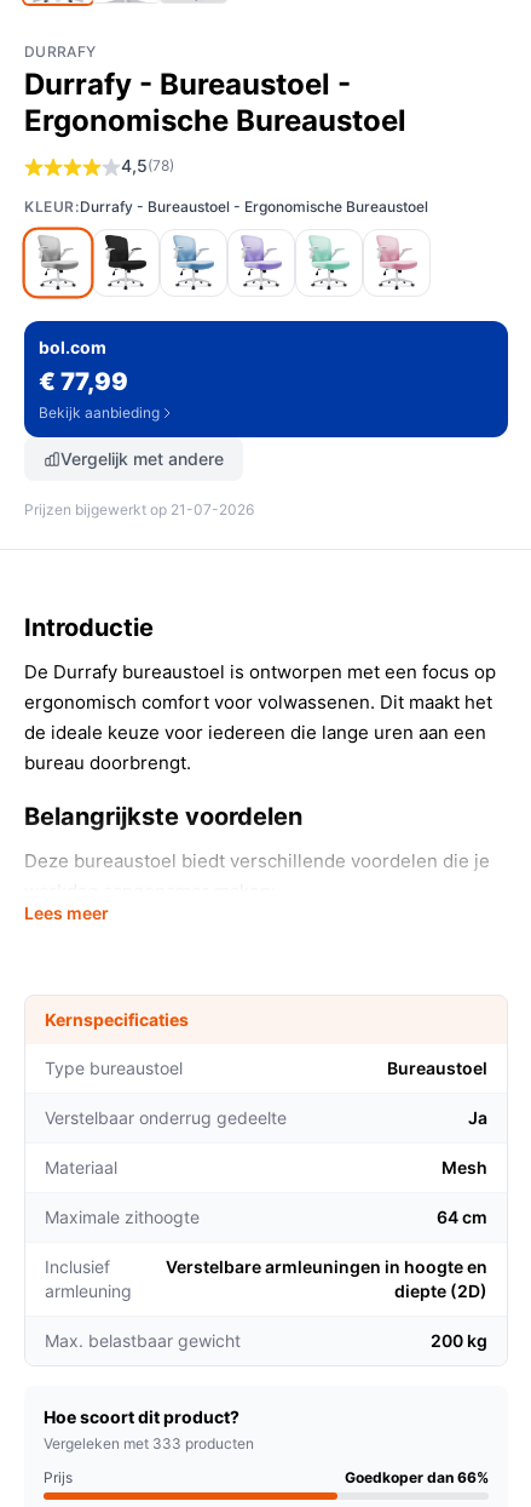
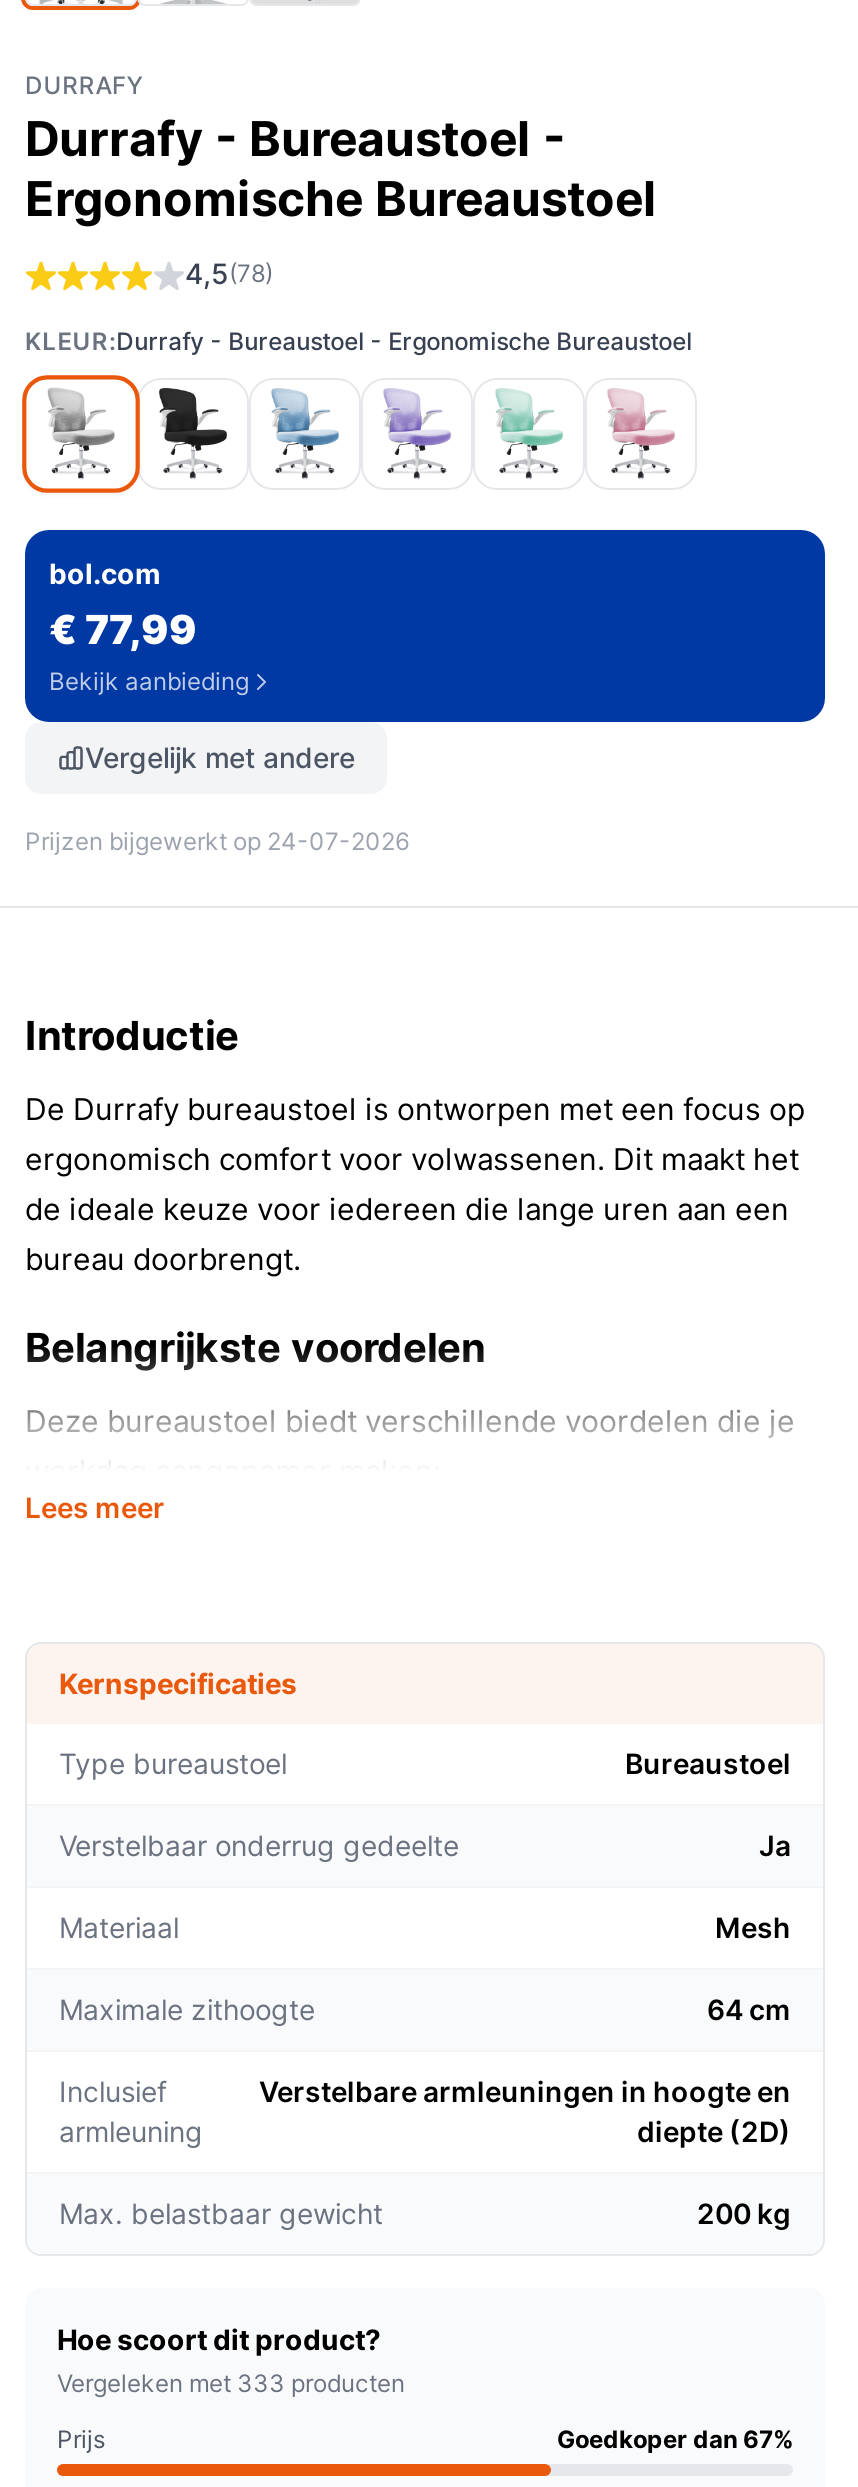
- Prijzen bijgewerkt op 21-07-2026
+ Prijzen bijgewerkt op 24-07-2026

- Goedkoper dan 66%
+ Goedkoper dan 67%
